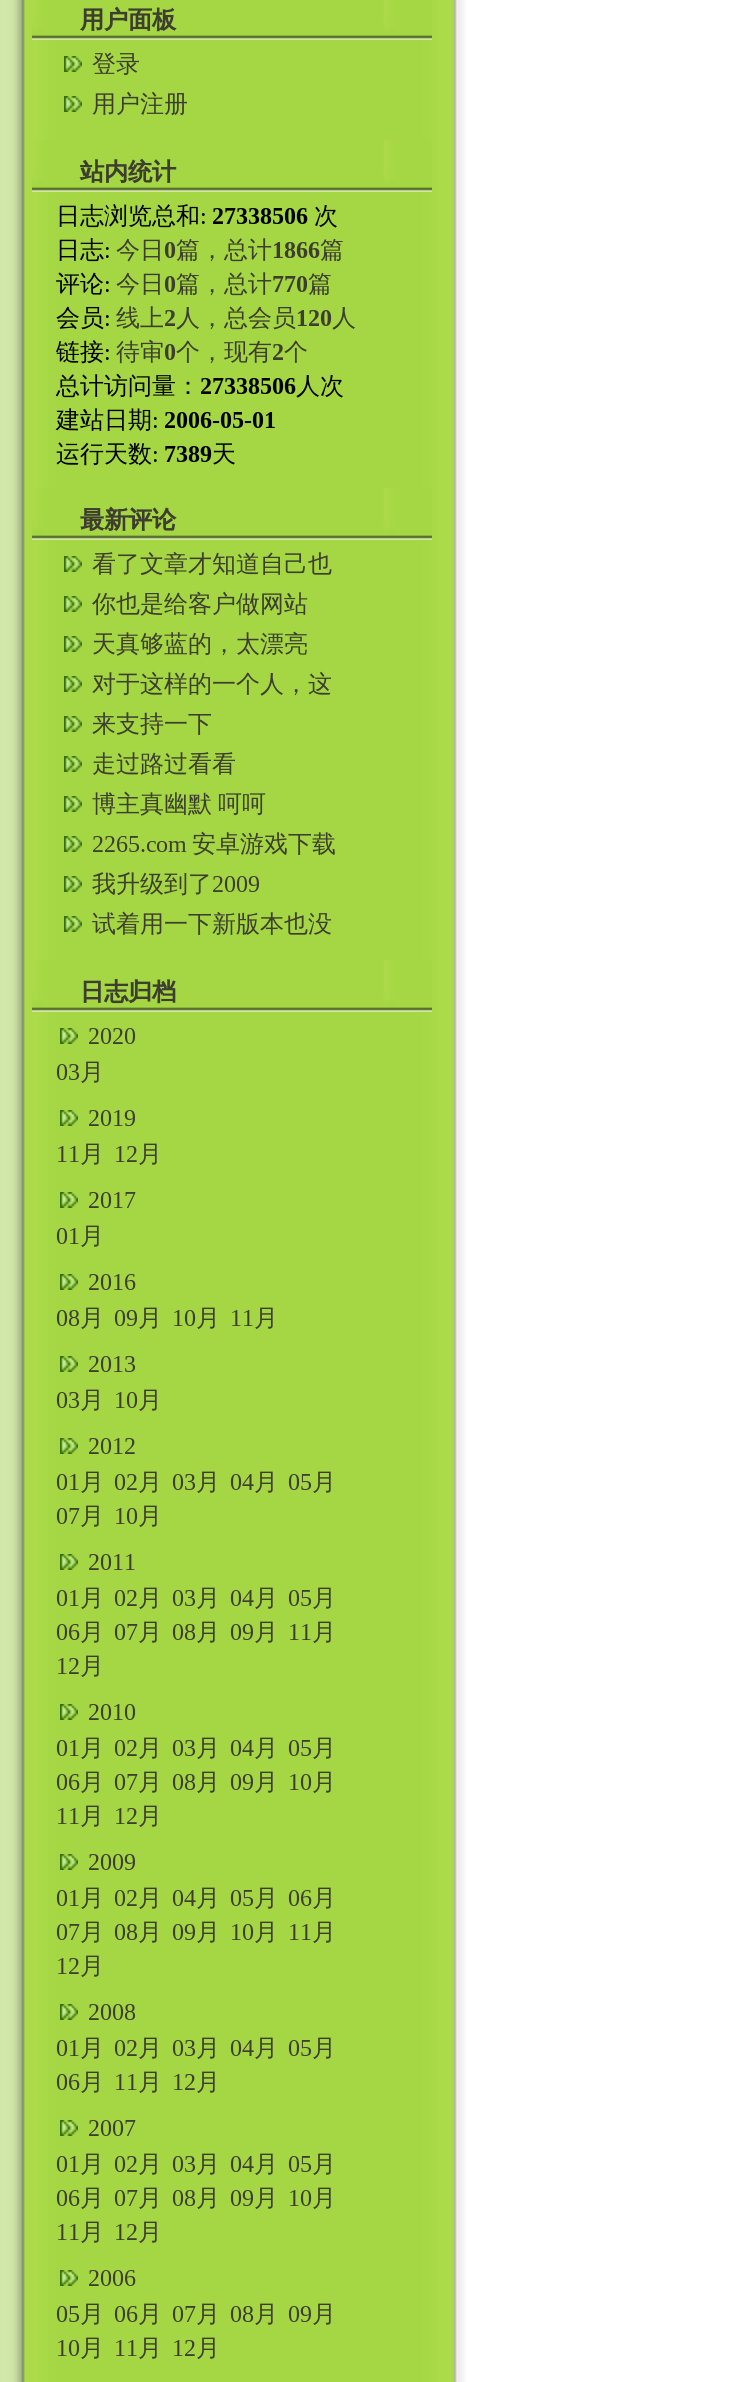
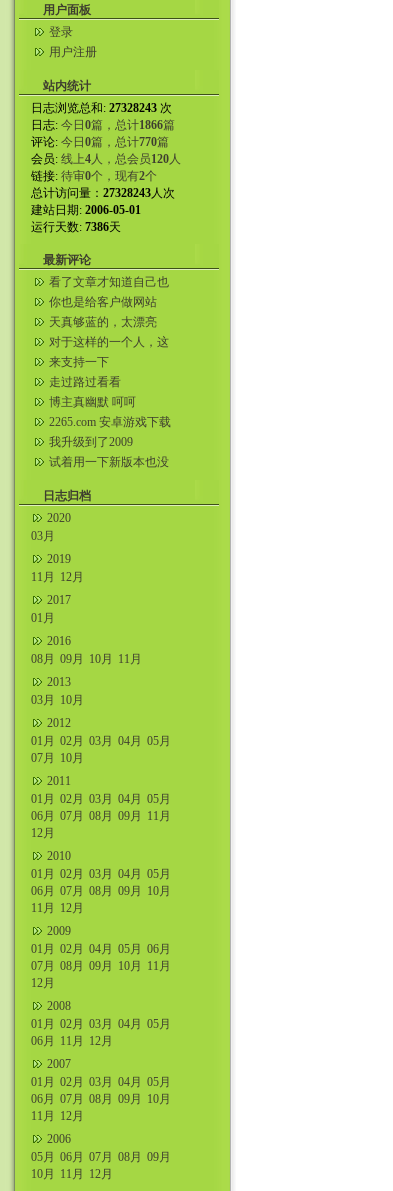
- 日志浏览总和: 27338506次
+ 日志浏览总和: 27328243次

- 会员:线上2人，总会员120人
+ 会员:线上4人，总会员120人

- 总计访问量：27338506人次
+ 总计访问量：27328243人次

- 运行天数: 7389天
+ 运行天数: 7386天
